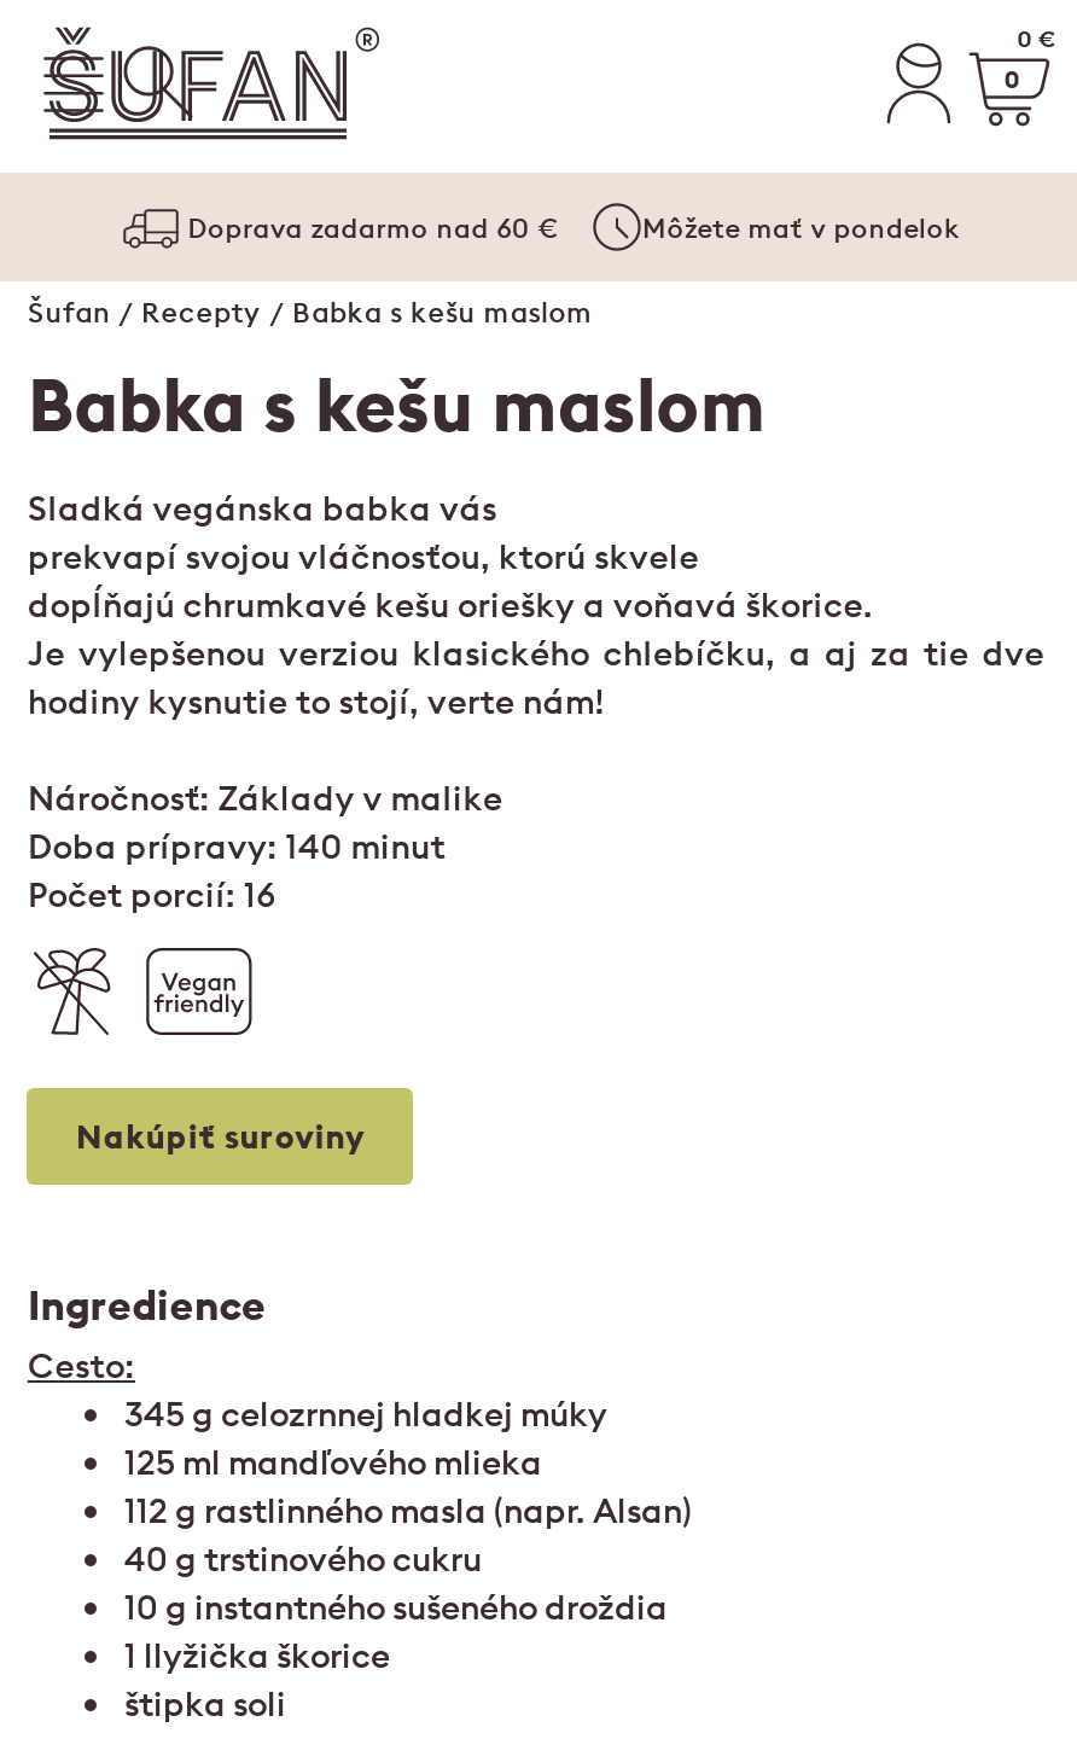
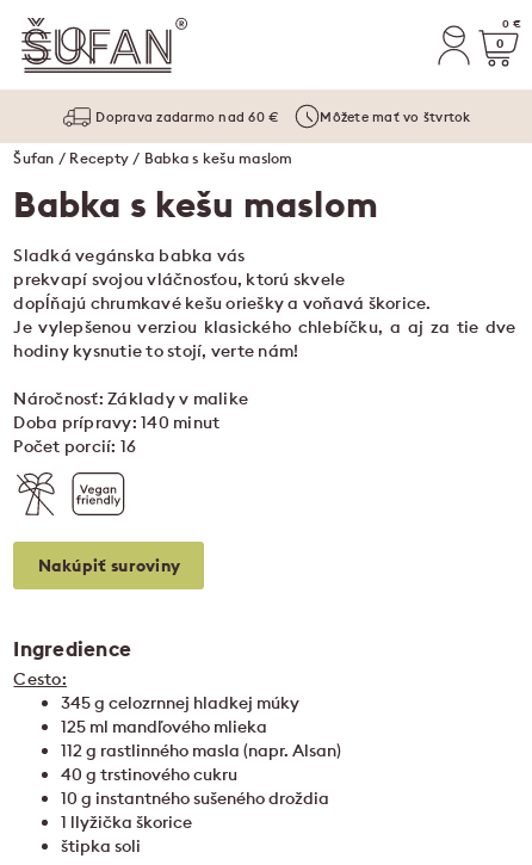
- Môžete mať v pondelok
+ Môžete mať vo štvrtok
